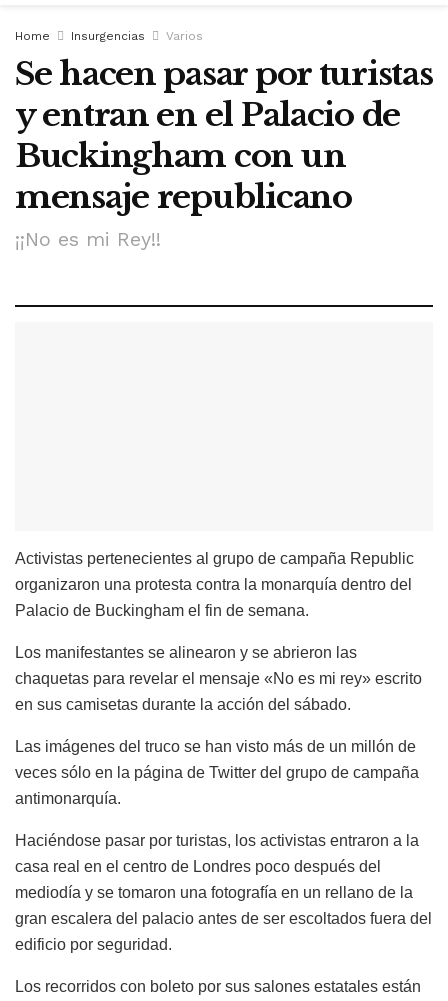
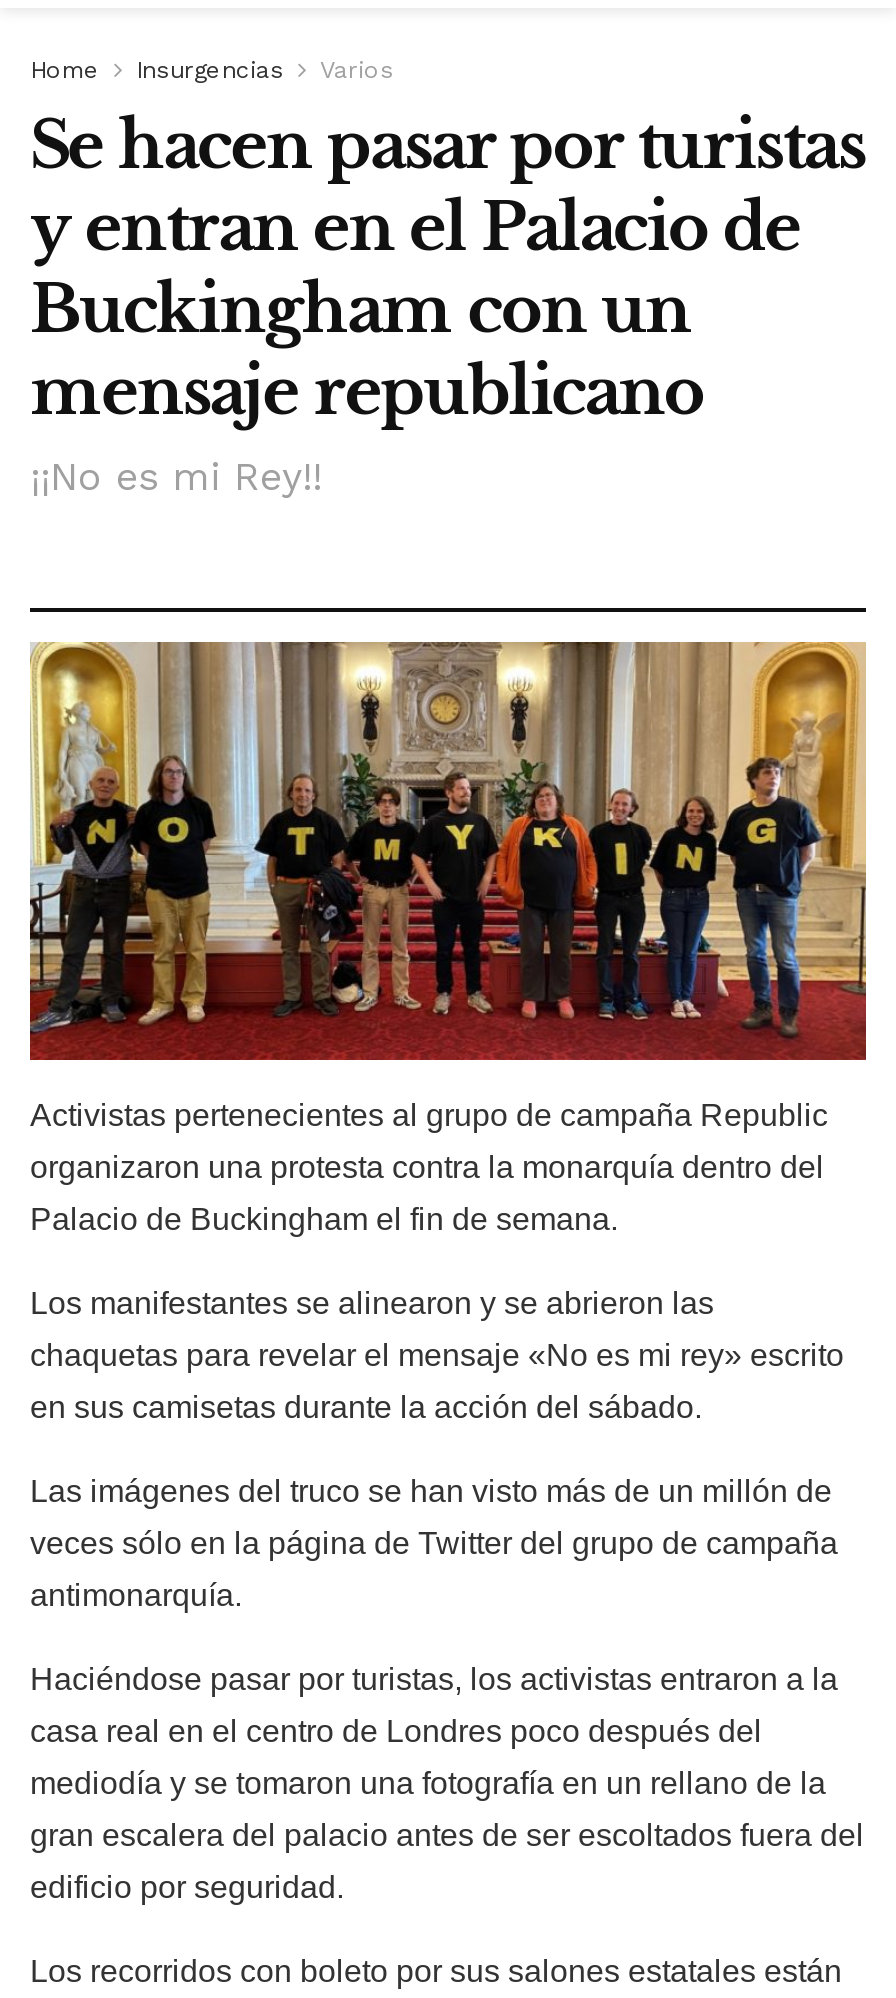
+ [image]
